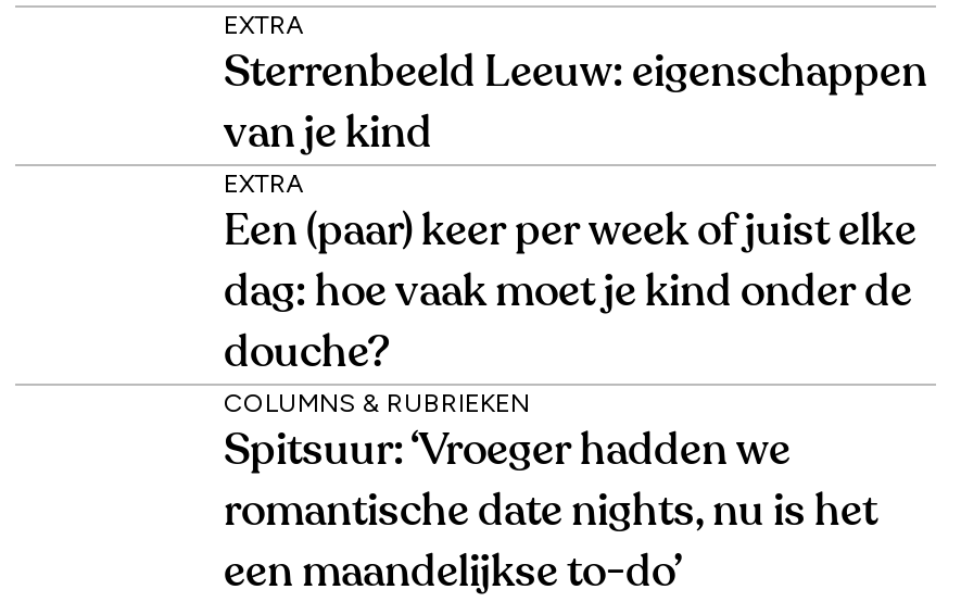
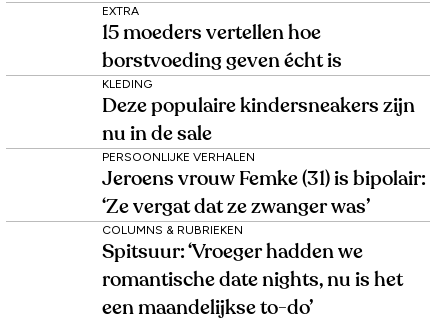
- Sterrenbeeld Leeuw: eigenschappen
- van je kind
- EXTRA
- Een (paar) keer per week of juist elke
- dag: hoe vaak moet je kind onder de
- douche?
+ 15 moeders vertellen hoe
+ borstvoeding geven écht is
+ KLEDING
+ Deze populaire kindersneakers zijn
+ nu in de sale
+ PERSOONLIJKE VERHALEN
+ Jeroens vrouw Femke (31) is bipolair:
+ ‘Ze vergat dat ze zwanger was’
